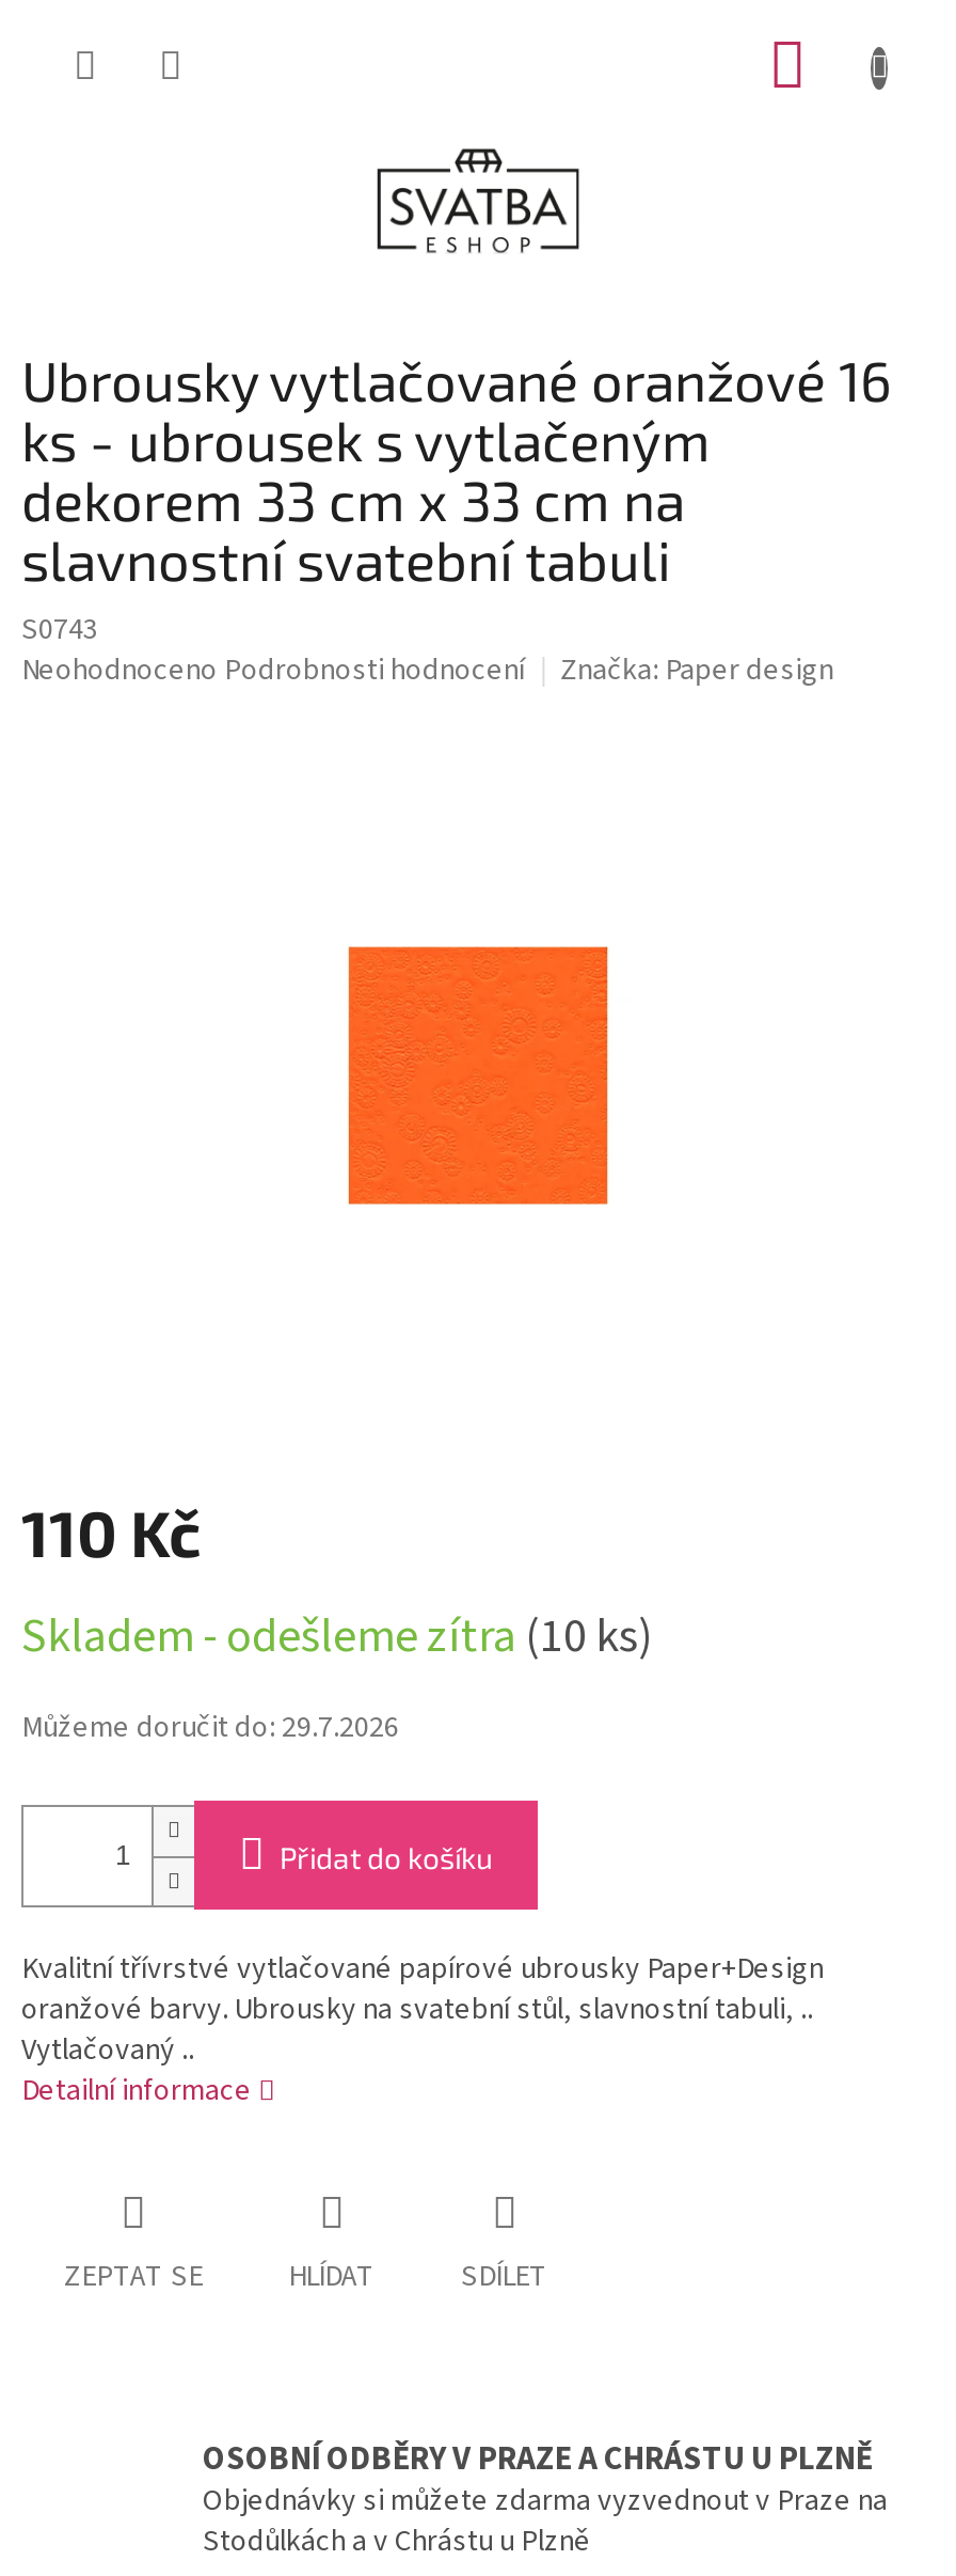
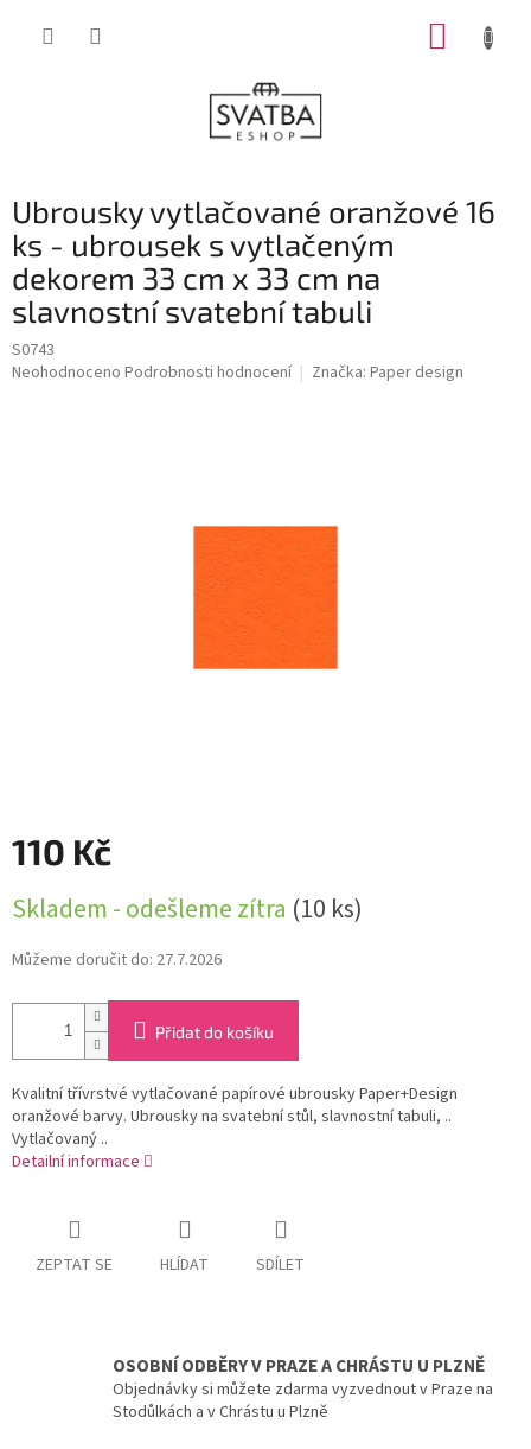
- Můžeme doručit do: 29.7.2026
+ Můžeme doručit do: 27.7.2026
